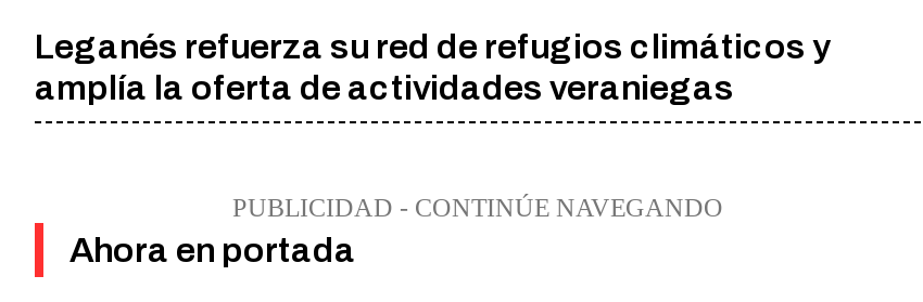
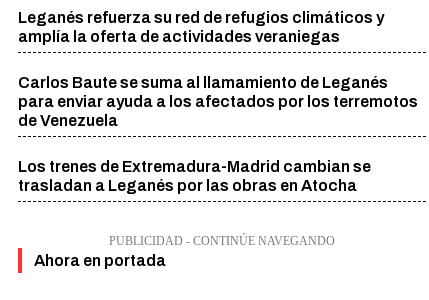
+ Carlos Baute se suma al llamamiento de Leganés
+ para enviar ayuda a los afectados por los terremotos
+ de Venezuela
+ Los trenes de Extremadura-Madrid cambian se
+ trasladan a Leganés por las obras en Atocha
